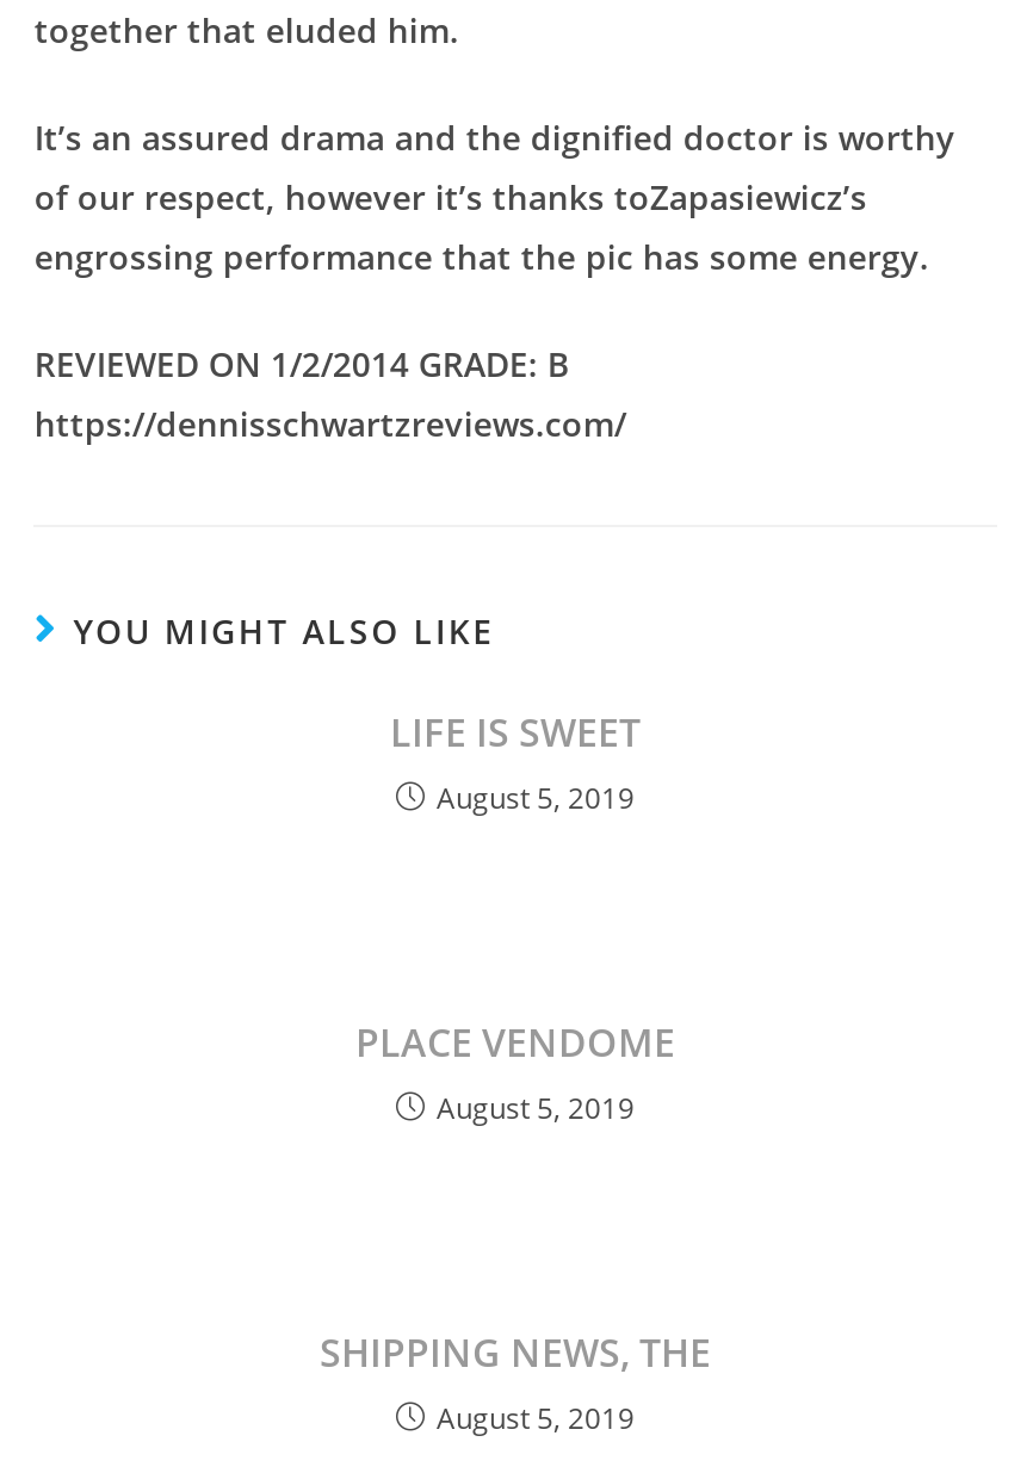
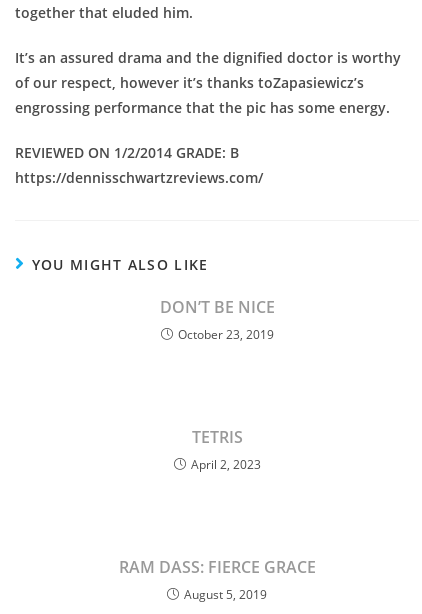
- LIFE IS SWEET
- August 5, 2019
+ DON’T BE NICE
+ October 23, 2019

- PLACE VENDOME
- August 5, 2019
+ TETRIS
+ April 2, 2023

- SHIPPING NEWS, THE
+ RAM DASS: FIERCE GRACE
